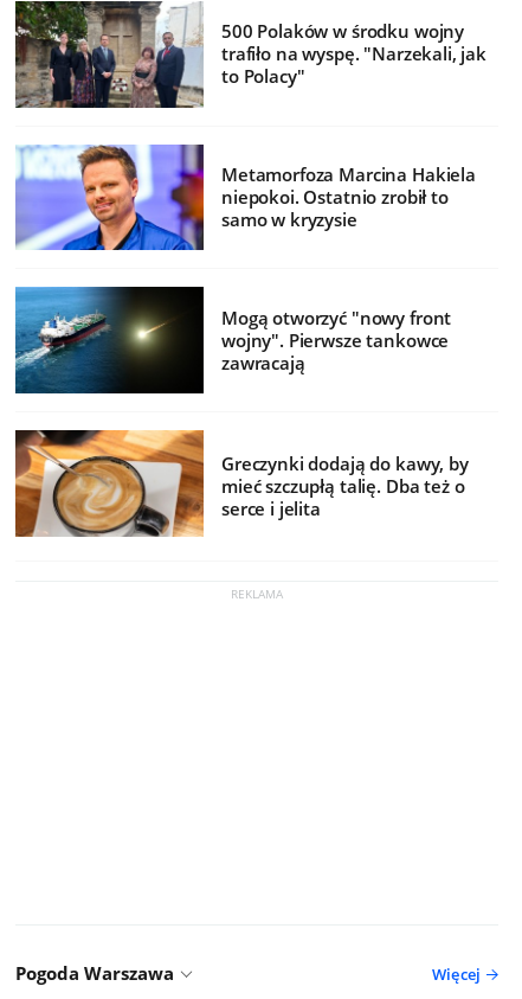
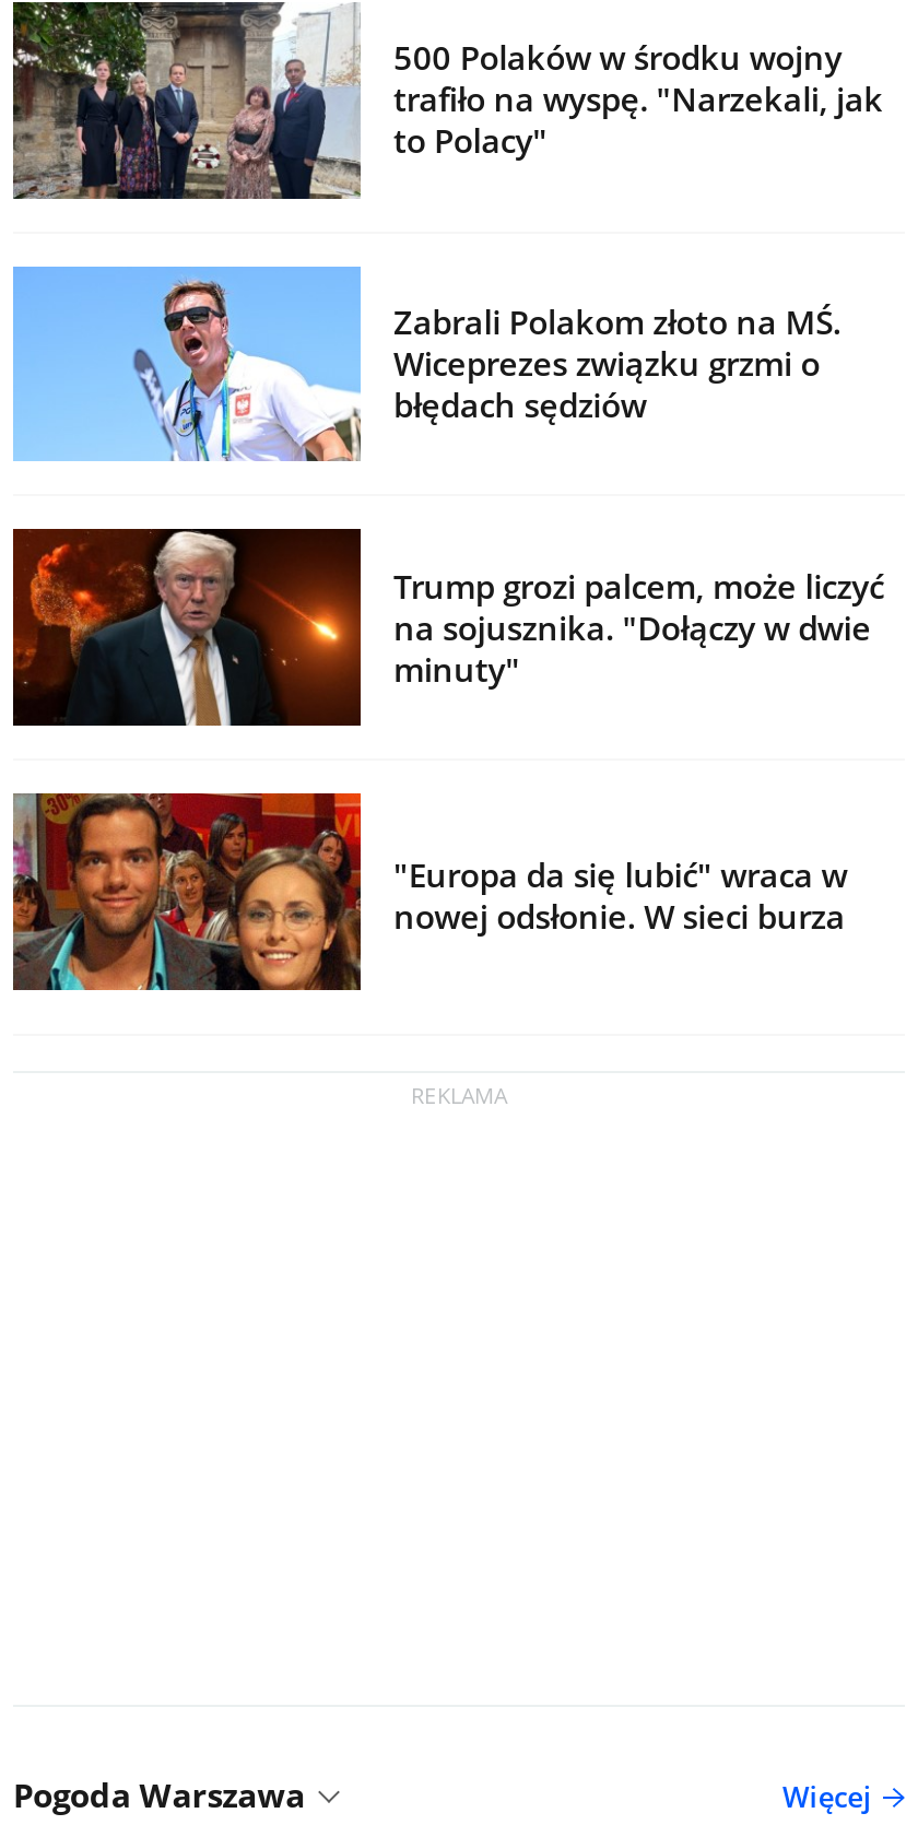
- [image]
- Metamorfoza Marcina Hakiela
- niepokoi. Ostatnio zrobił to
- samo w kryzysie
+ [image]
+ Zabrali Polakom złoto na MŚ.
+ Wiceprezes związku grzmi o
+ błędach sędziów

- [image]
- Mogą otworzyć "nowy front
- wojny". Pierwsze tankowce
- zawracają
+ [image]
+ Trump grozi palcem, może liczyć
+ na sojusznika. "Dołączy w dwie
+ minuty"

- [image]
- Greczynki dodają do kawy, by
- mieć szczupłą talię. Dba też o
- serce i jelita
+ [image]
+ "Europa da się lubić" wraca w
+ nowej odsłonie. W sieci burza
